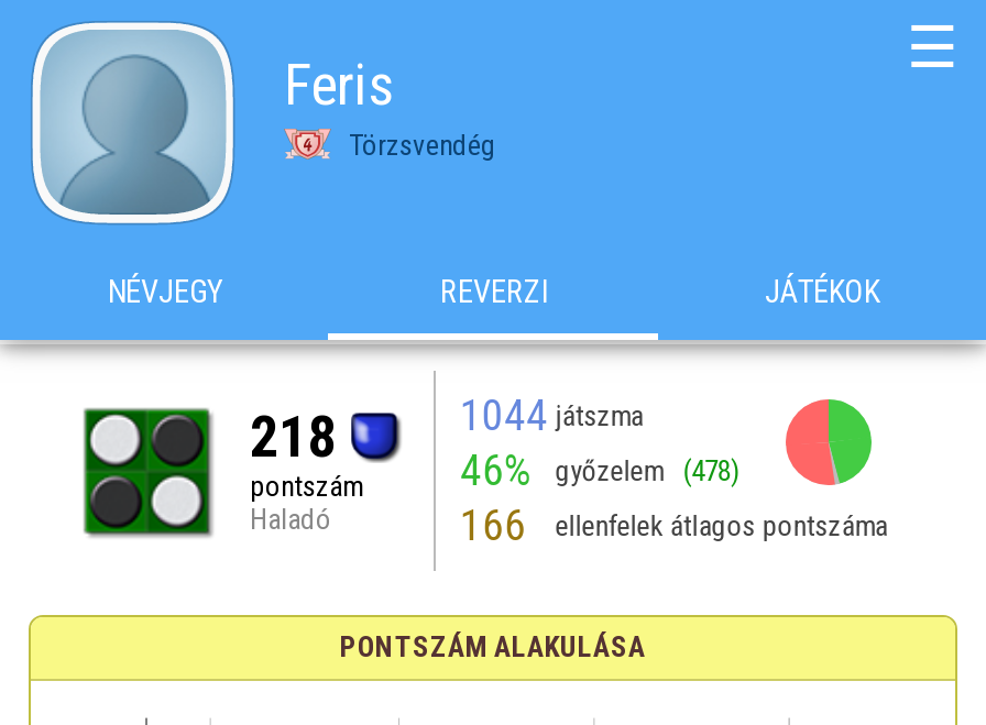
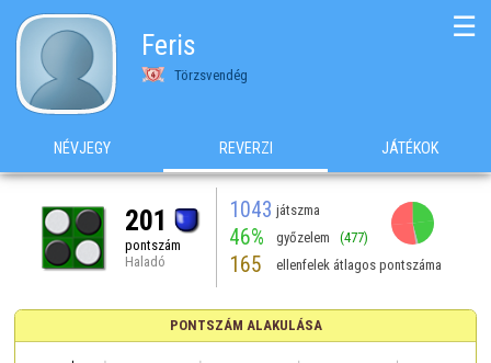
- 1044 játszma
+ 1043 játszma

- 218
+ 201

- 46% győzelem (478)
+ 46% győzelem (477)

- 166 ellenfelek átlagos pontszáma
+ 165 ellenfelek átlagos pontszáma
